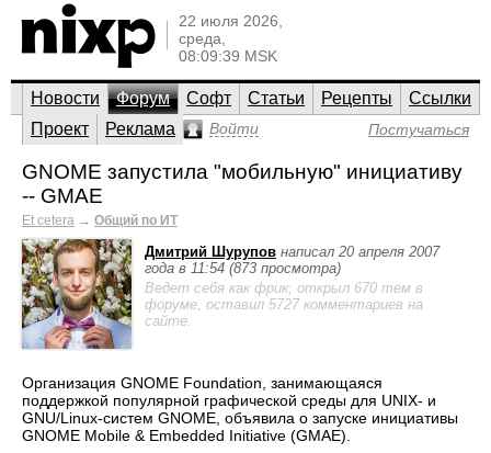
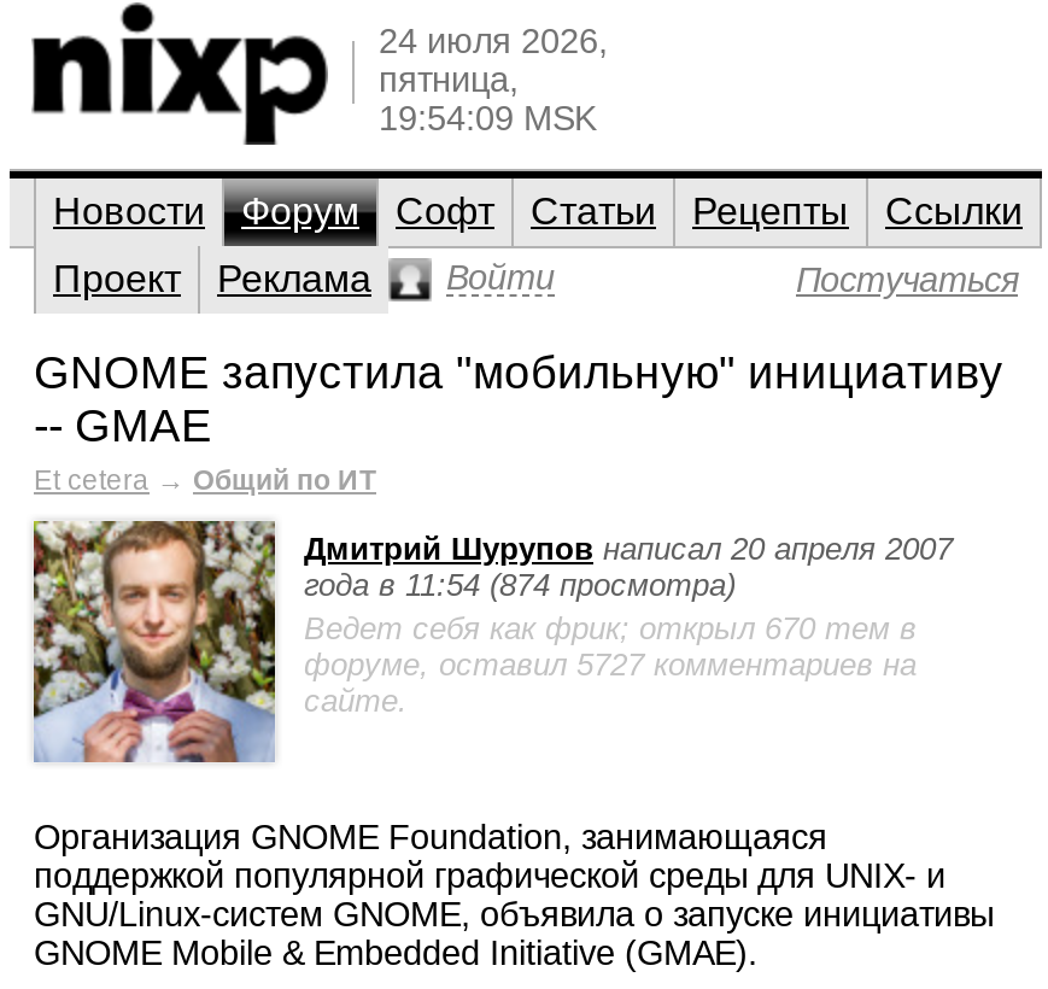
- 22 июля 2026,
- среда,
- 08:09:39 MSK
+ 24 июля 2026,
+ пятница,
+ 19:54:09 MSK

- года в 11:54 (873 просмотра)
+ года в 11:54 (874 просмотра)
